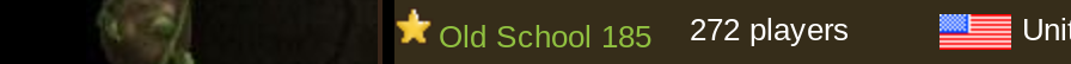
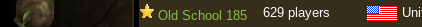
- Old School 185 272 players
+ Old School 185 629 players
